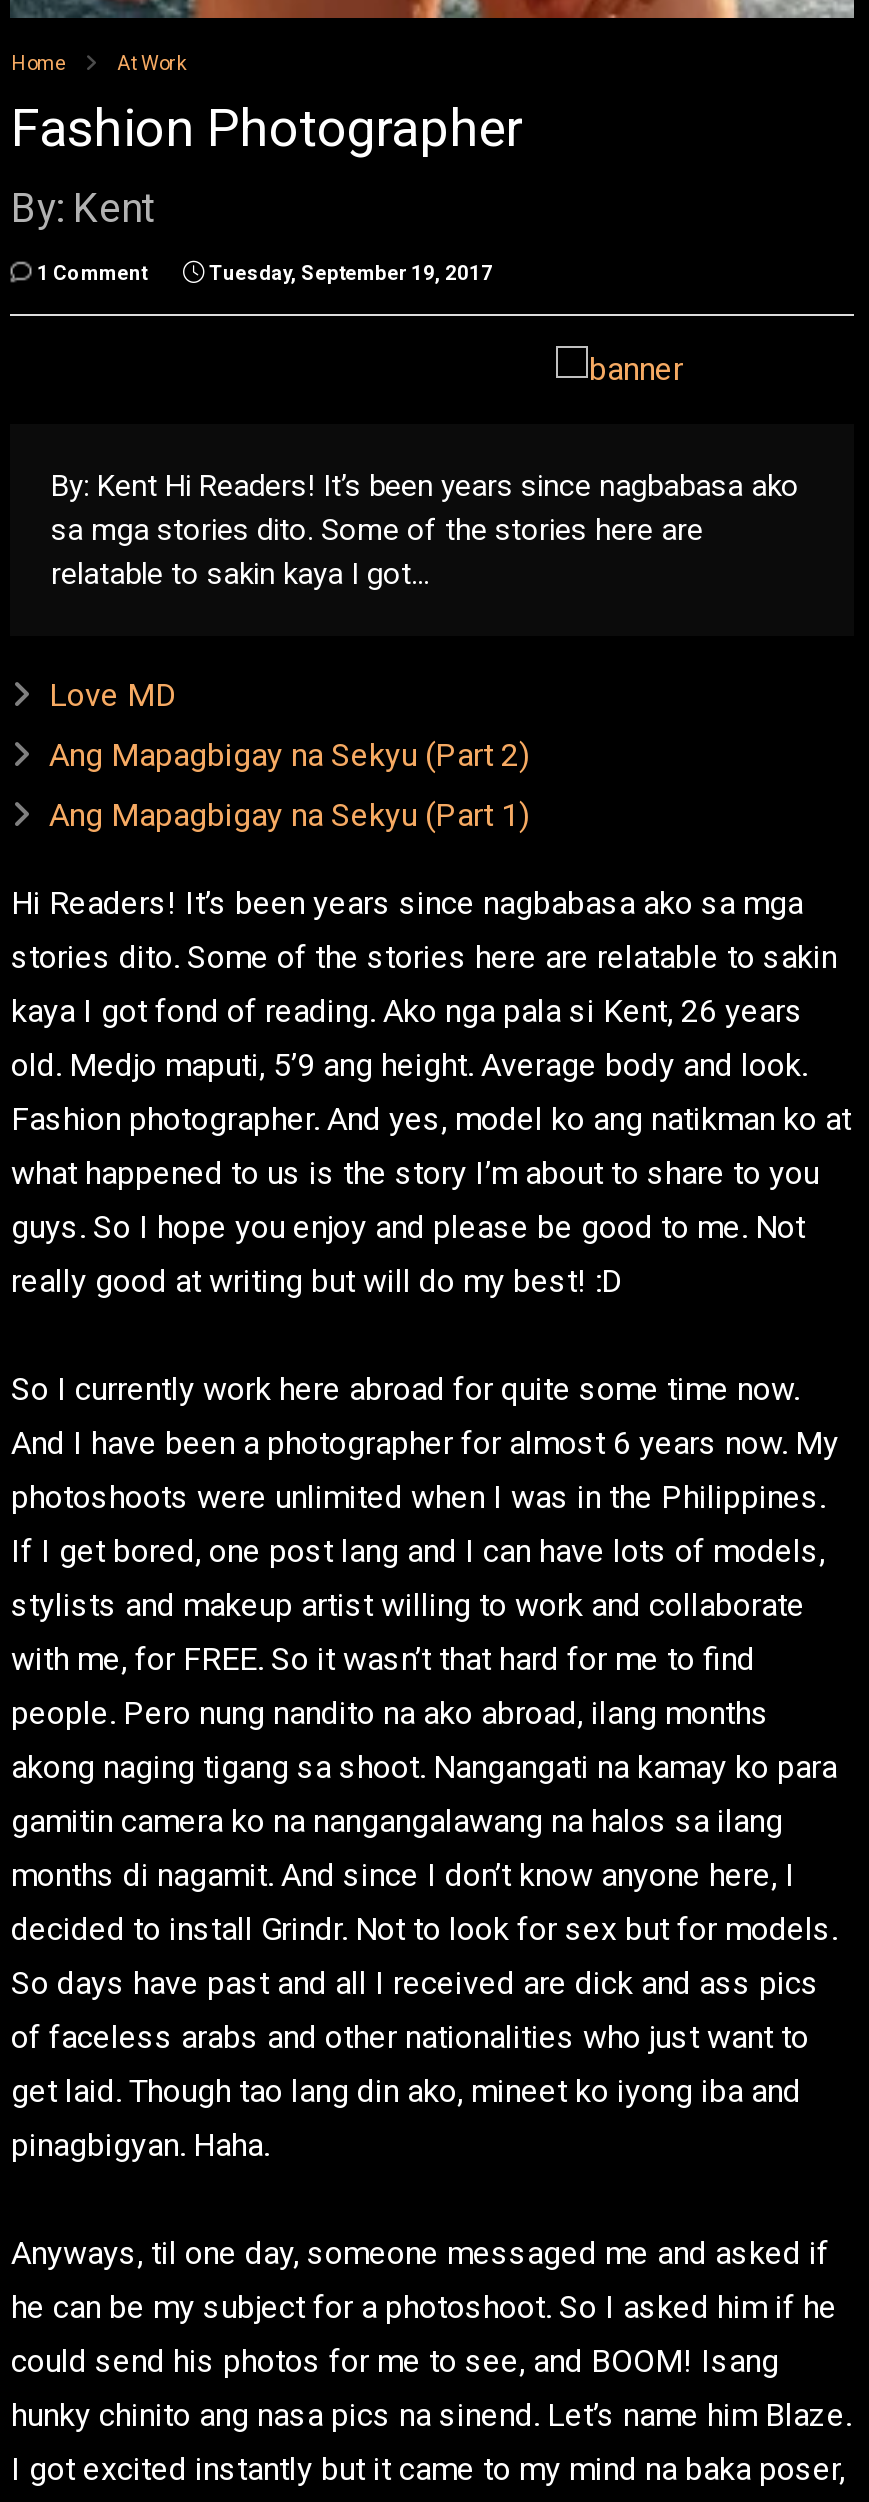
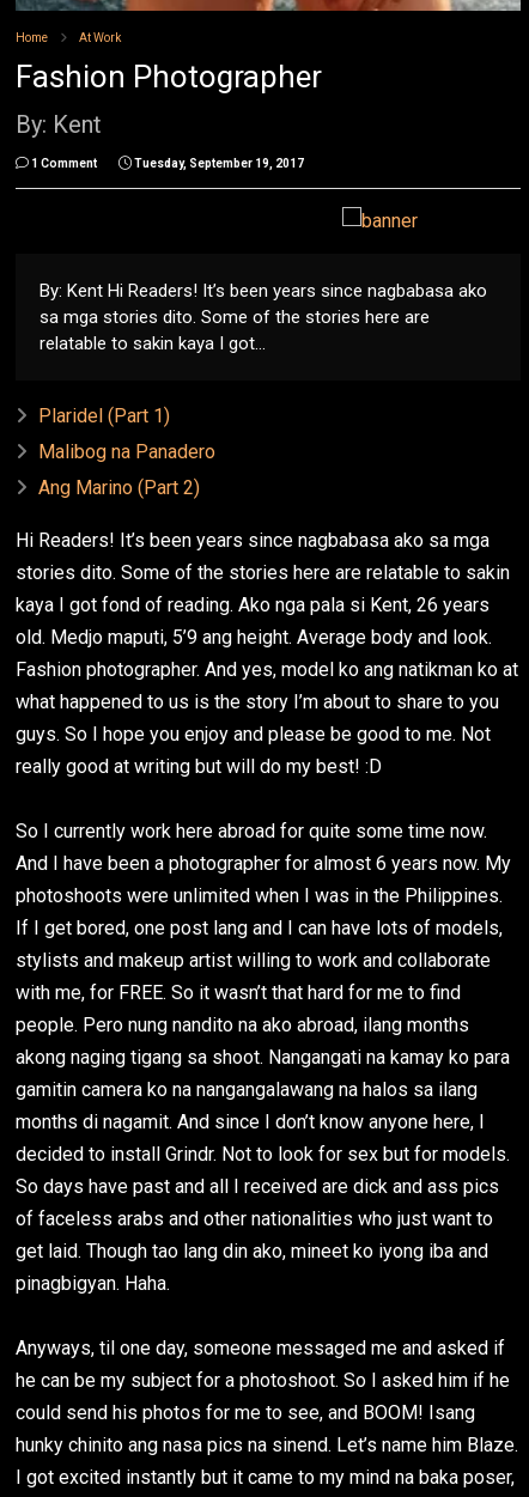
- Love MD
+ Plaridel (Part 1)

- Ang Mapagbigay na Sekyu (Part 2)
+ Malibog na Panadero

- Ang Mapagbigay na Sekyu (Part 1)
+ Ang Marino (Part 2)
